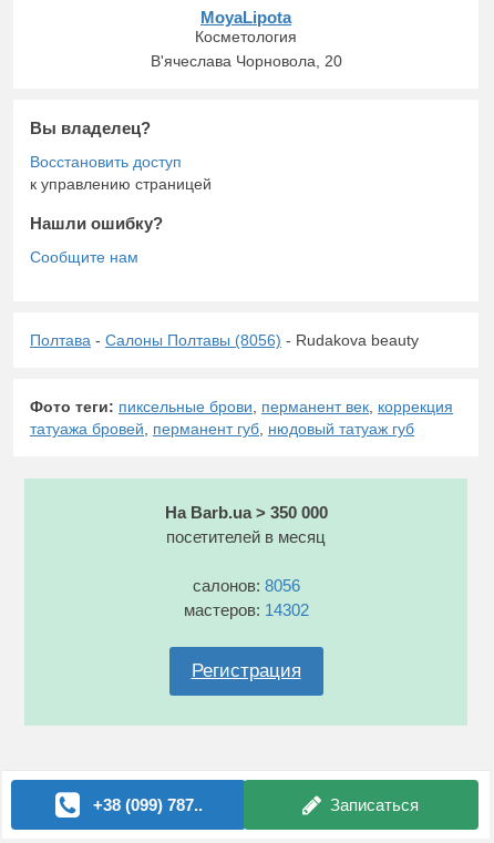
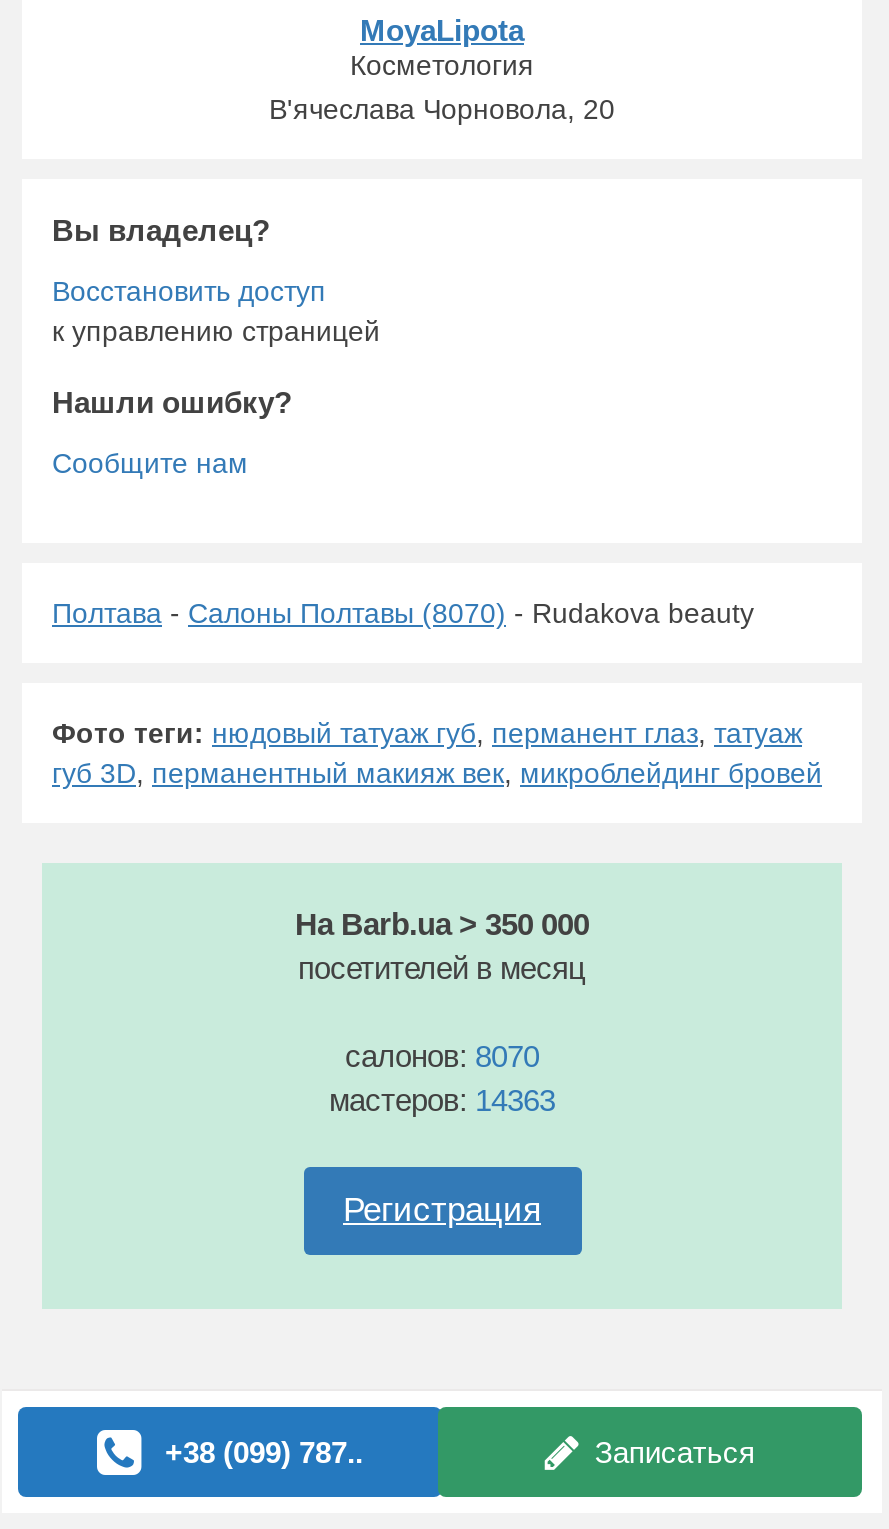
- Полтава - Салоны Полтавы (8056) - Rudakova beauty
+ Полтава - Салоны Полтавы (8070) - Rudakova beauty

- Фото теги: пиксельные брови, перманент век, коррекция
- татуажа бровей, перманент губ, нюдовый татуаж губ
+ Фото теги: нюдовый татуаж губ, перманент глаз, татуаж
+ губ 3D, перманентный макияж век, микроблейдинг бровей

- салонов: 8056
+ салонов: 8070

- мастеров: 14302
+ мастеров: 14363
